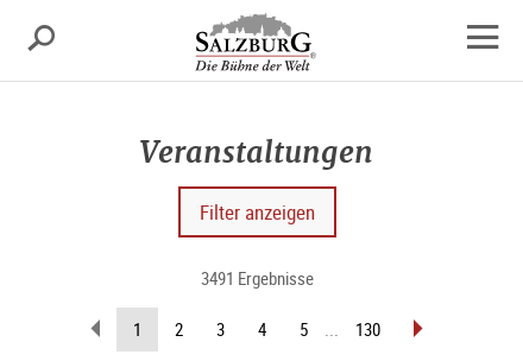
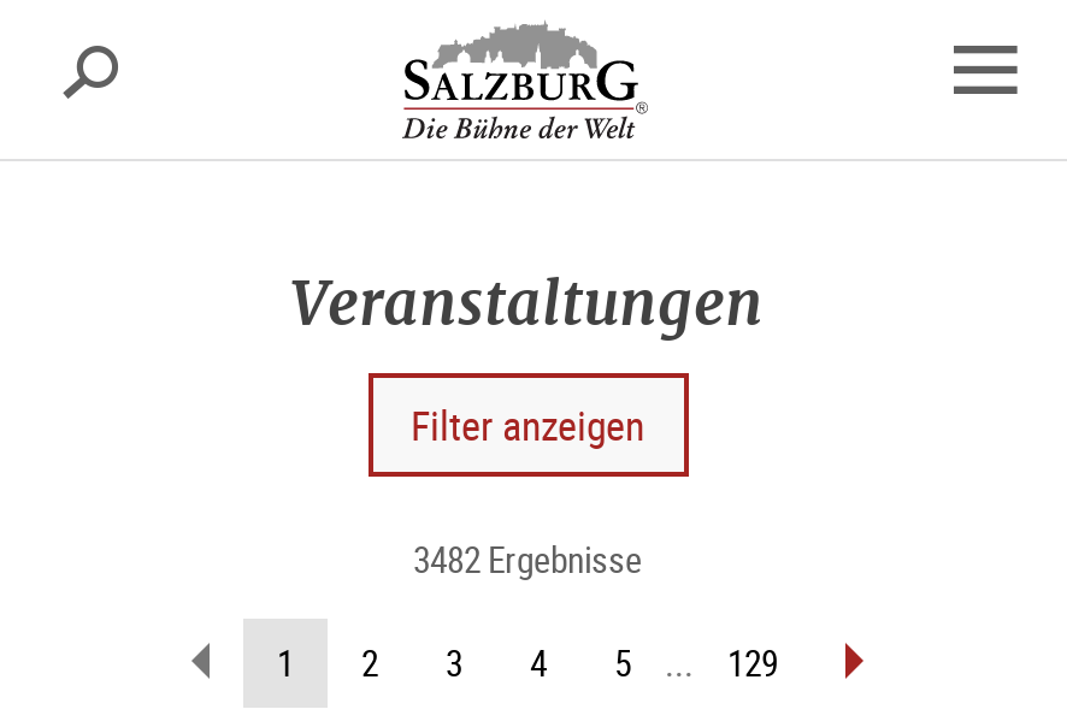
- 3491 Ergebnisse
+ 3482 Ergebnisse

- 130
+ 129
